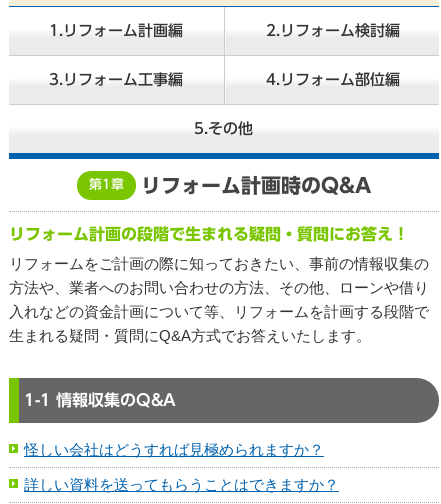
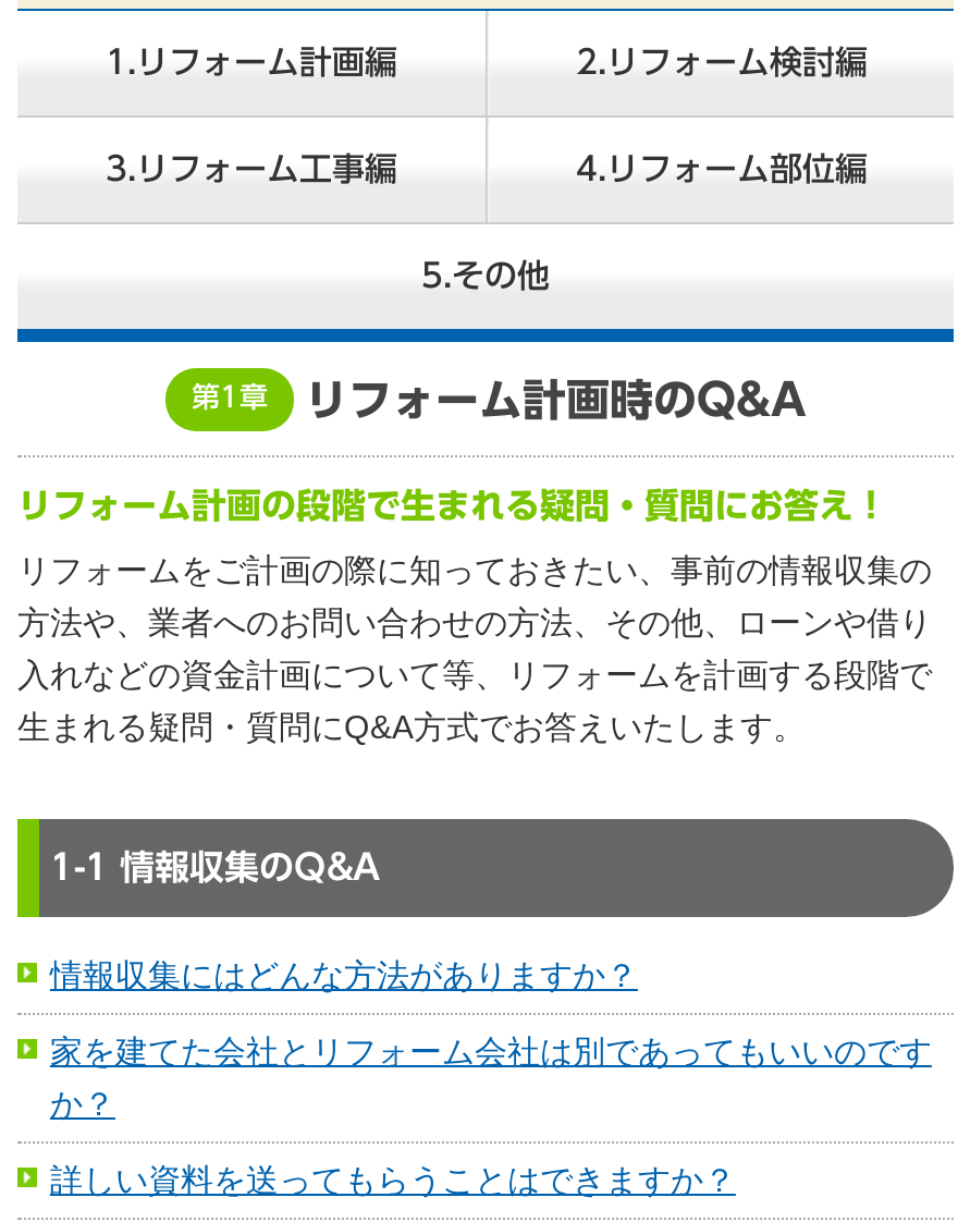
- 怪しい会社はどうすれば見極められますか？
+ 情報収集にはどんな方法がありますか？
+ 家を建てた会社とリフォーム会社は別であってもいいのです
+ か？
